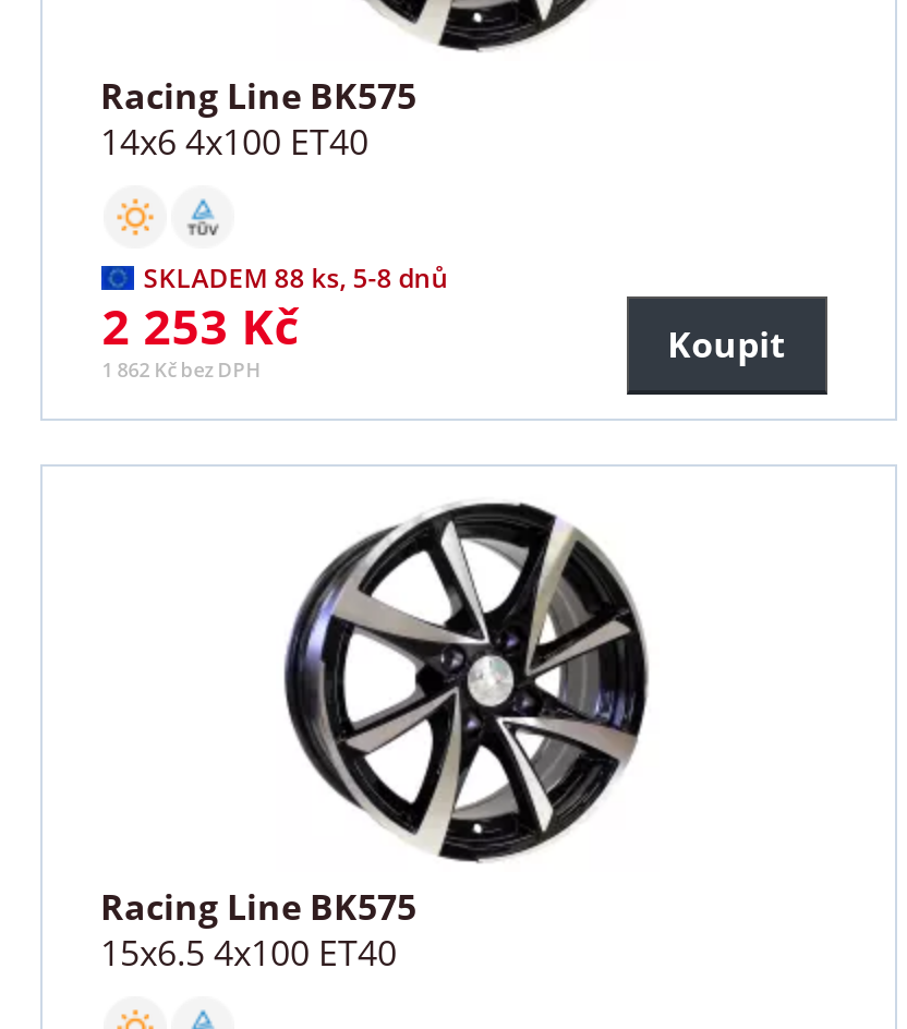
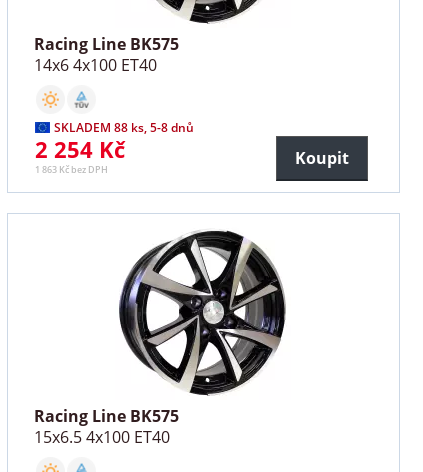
- 2 253 Kč
+ 2 254 Kč

- 1 862 Kč bez DPH
+ 1 863 Kč bez DPH
